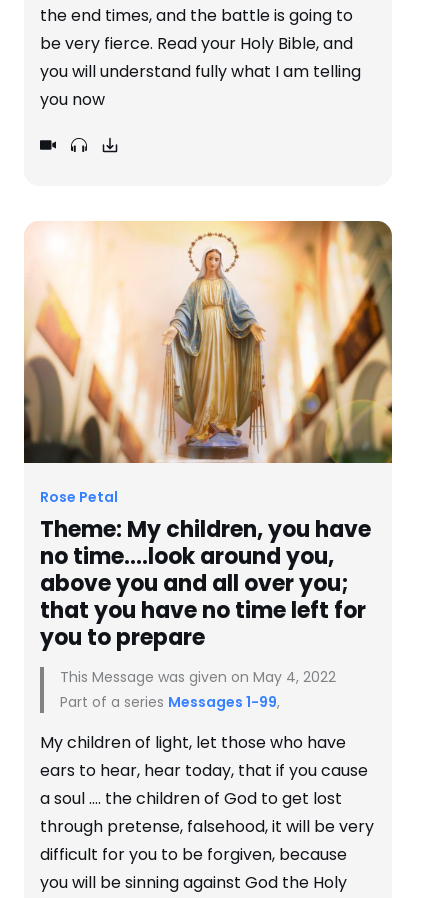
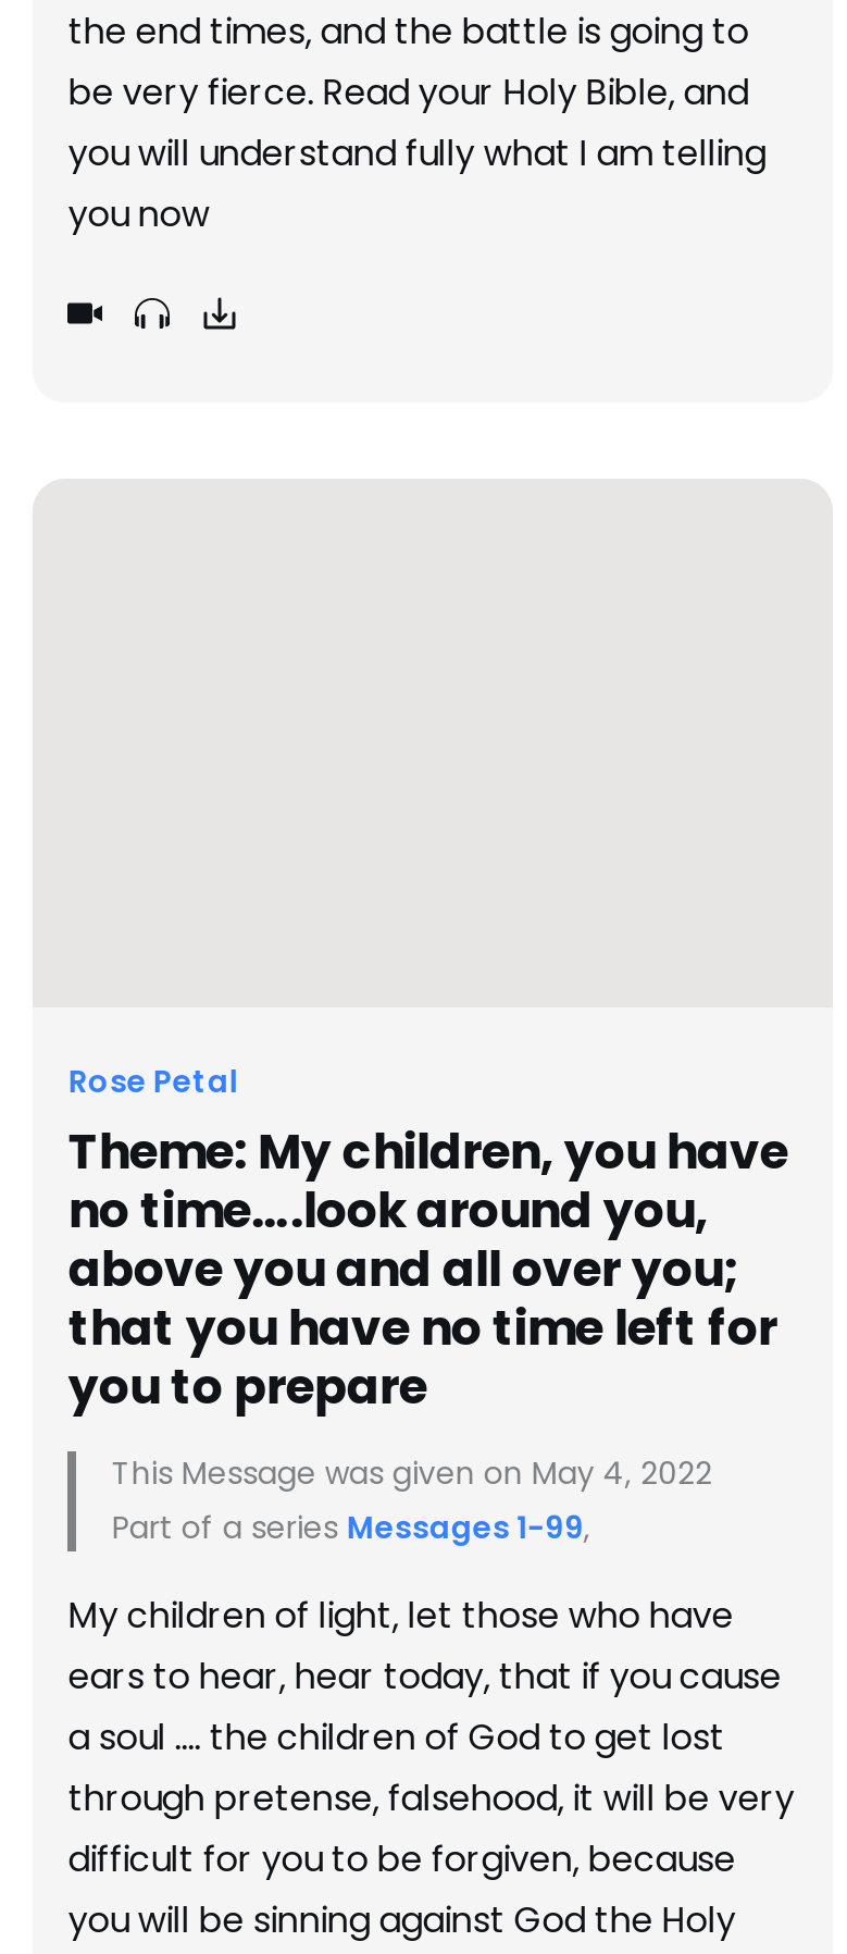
- [image]
